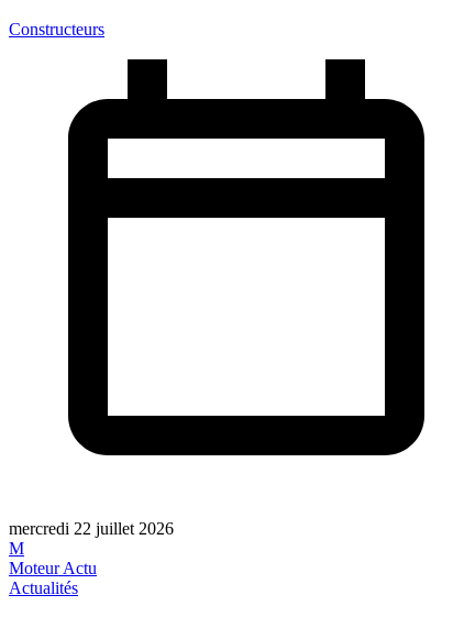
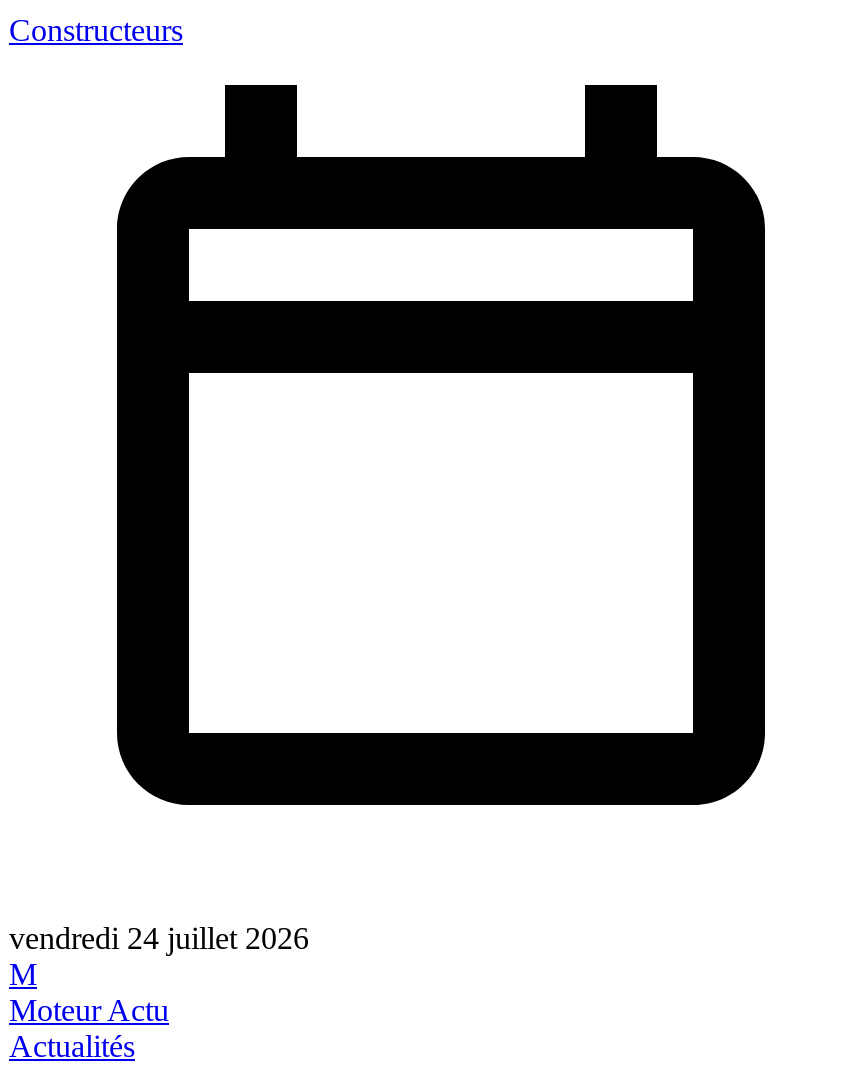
- mercredi 22 juillet 2026
+ vendredi 24 juillet 2026
